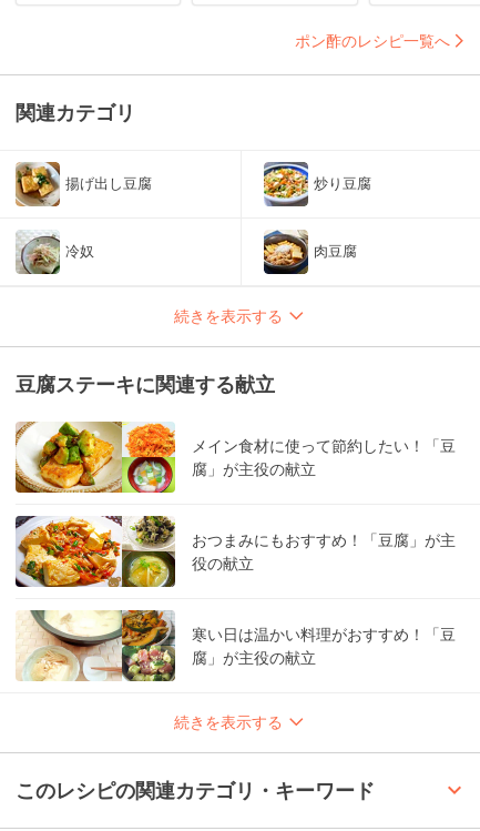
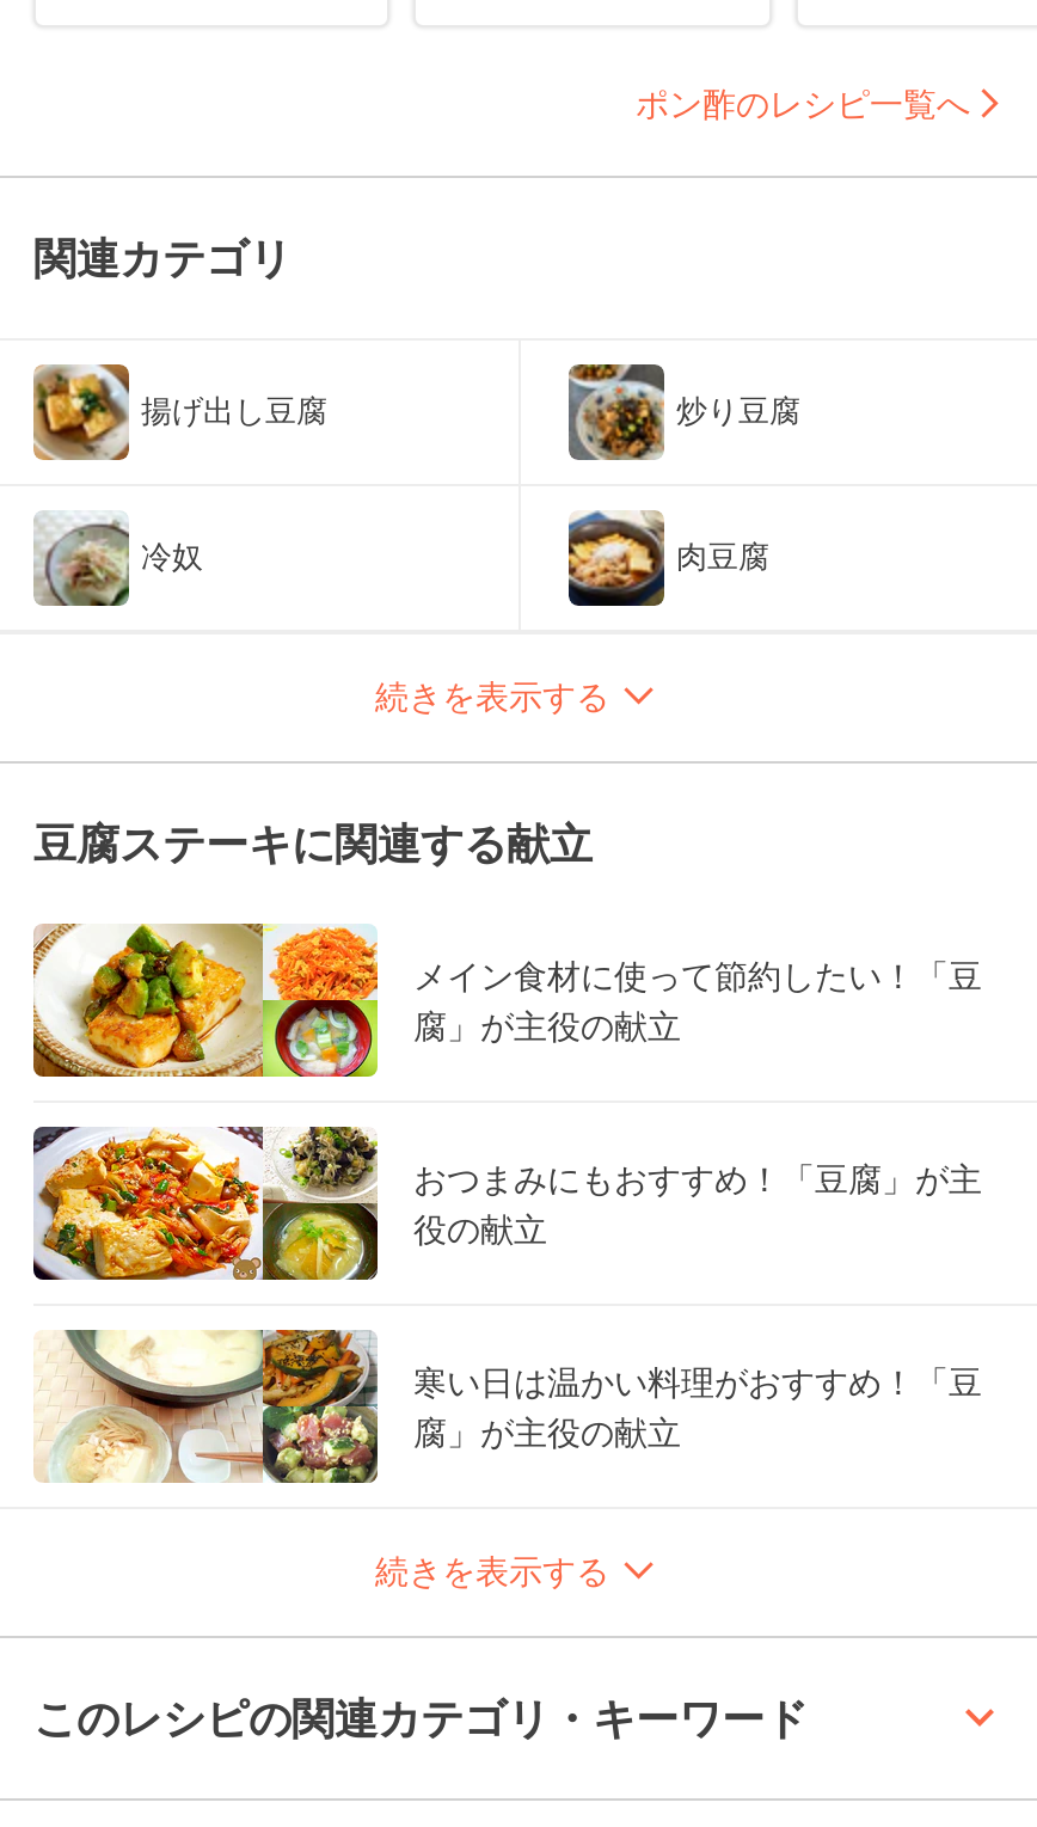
- [image]
+ [image]
